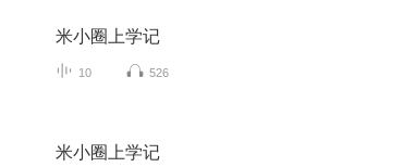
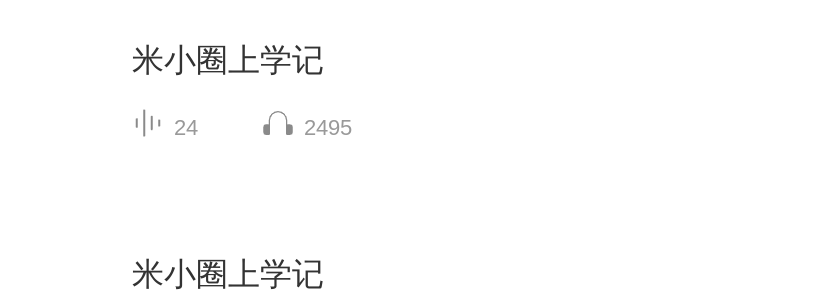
- 10
+ 24

- 526
+ 2495
